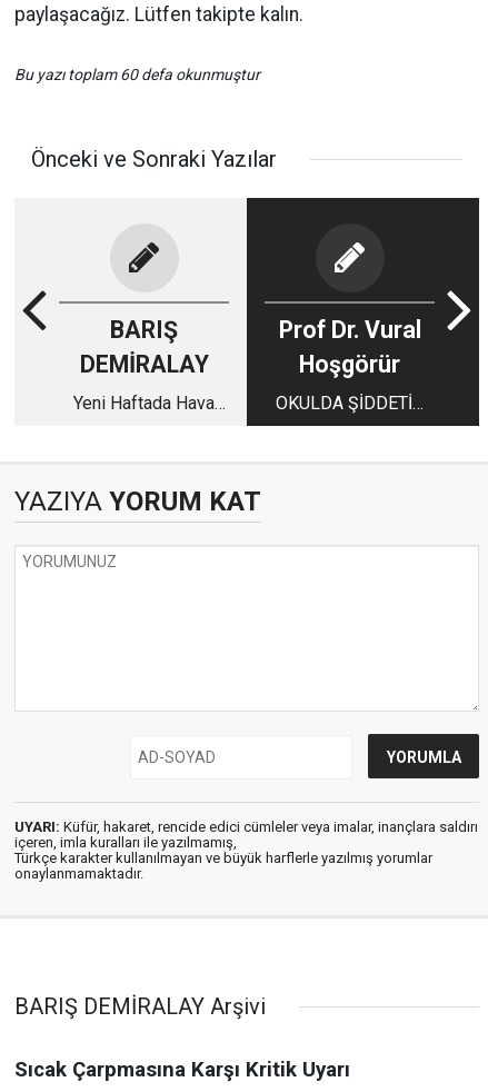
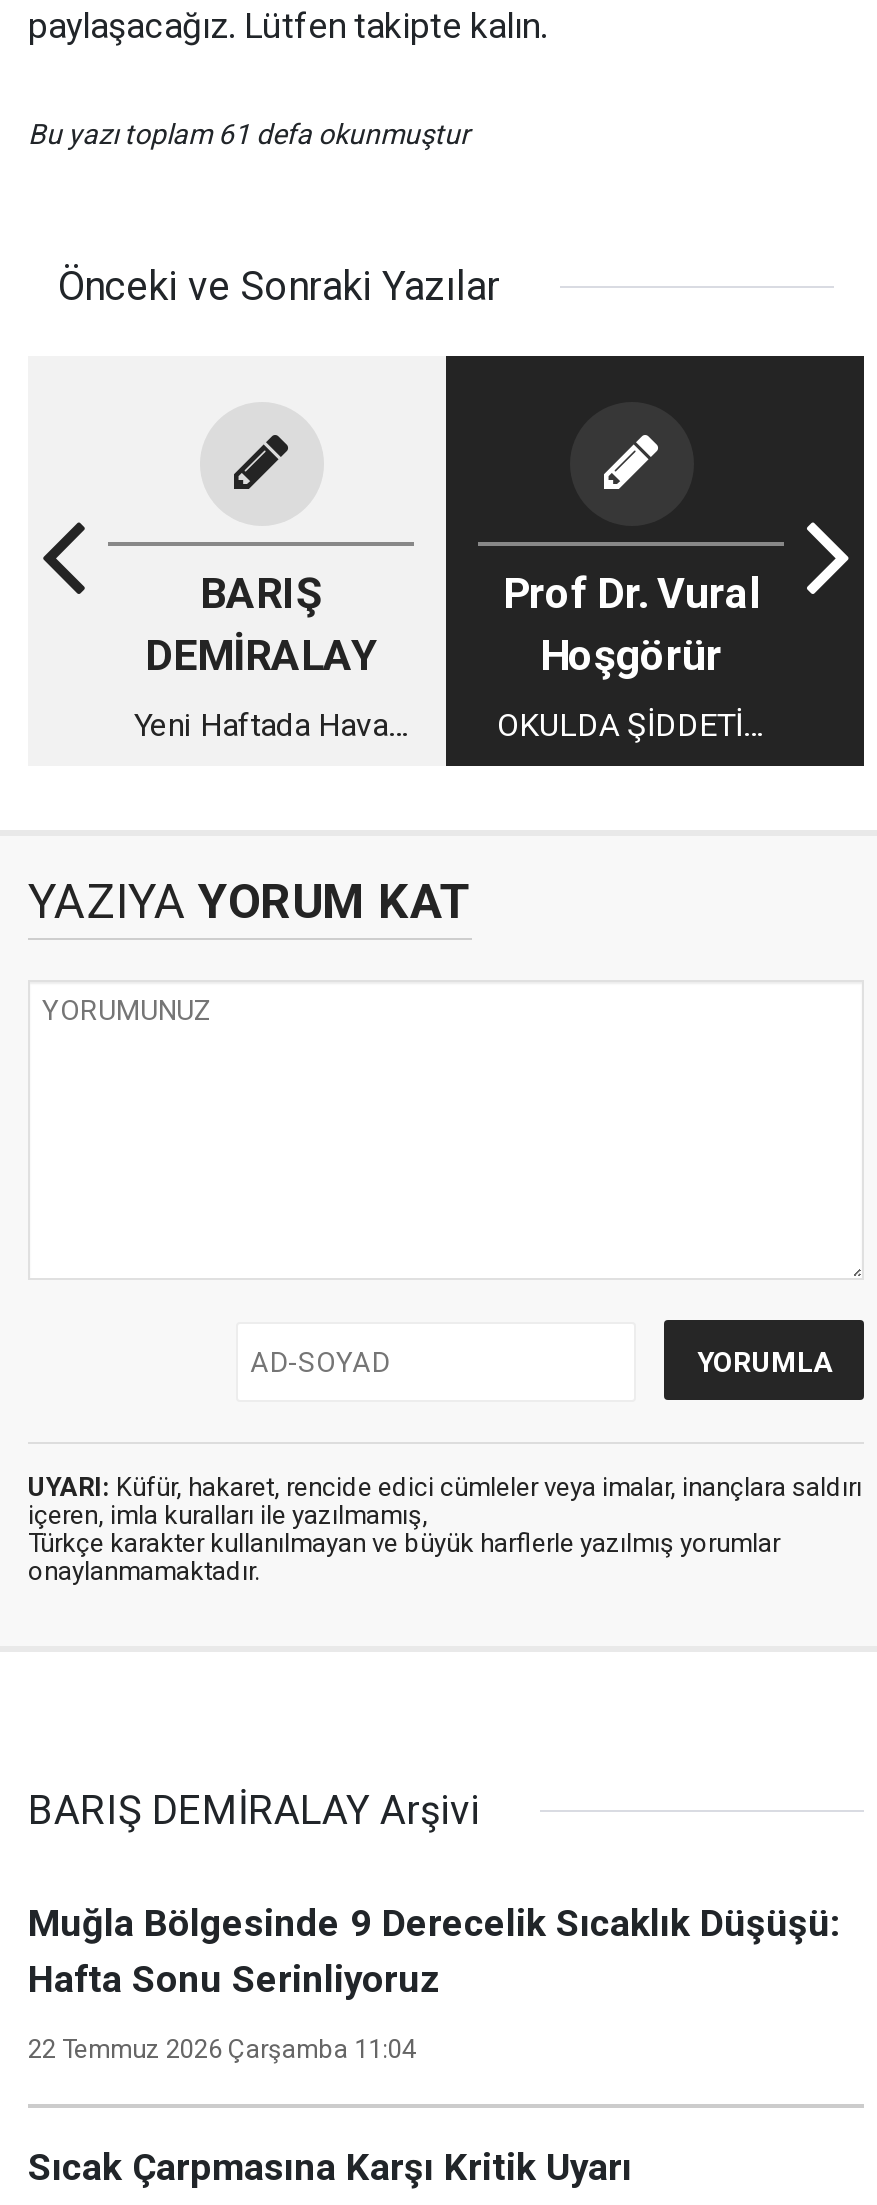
- Bu yazı toplam 60 defa okunmuştur
+ Bu yazı toplam 61 defa okunmuştur

+ Muğla Bölgesinde 9 Derecelik Sıcaklık Düşüşü:
+ Hafta Sonu Serinliyoruz
+ 22 Temmuz 2026 Çarşamba 11:04
